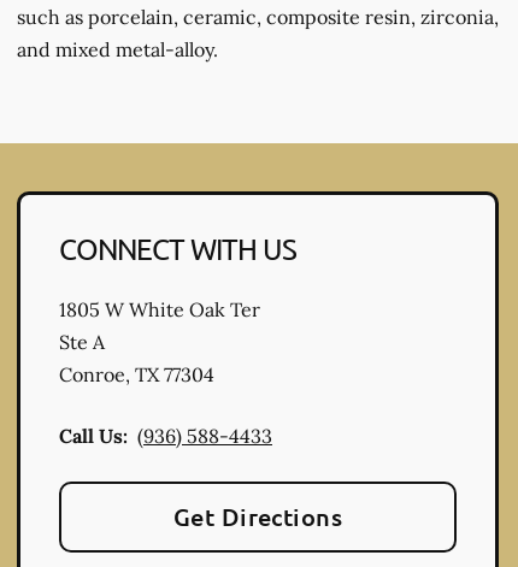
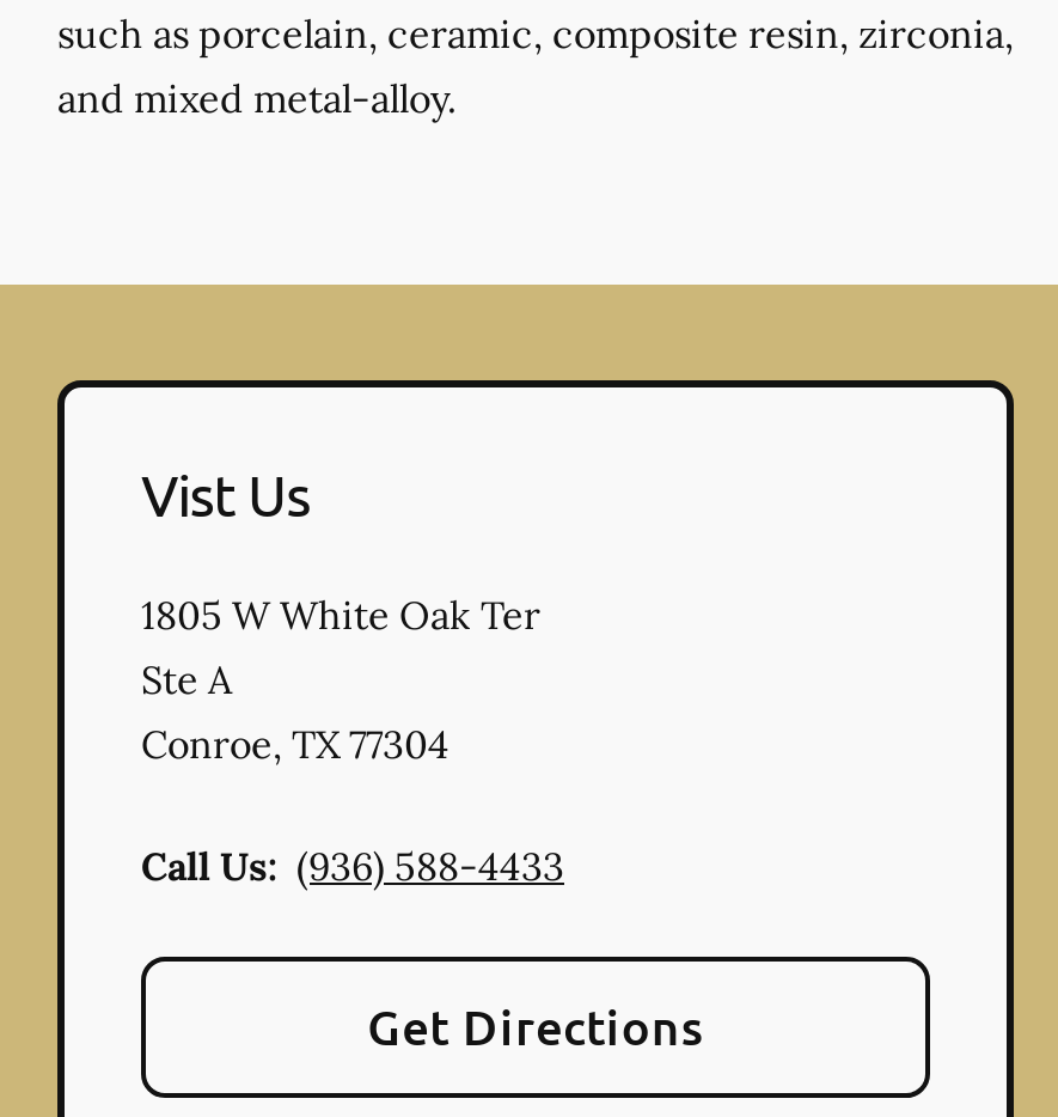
- CONNECT WITH US
+ Vist Us
